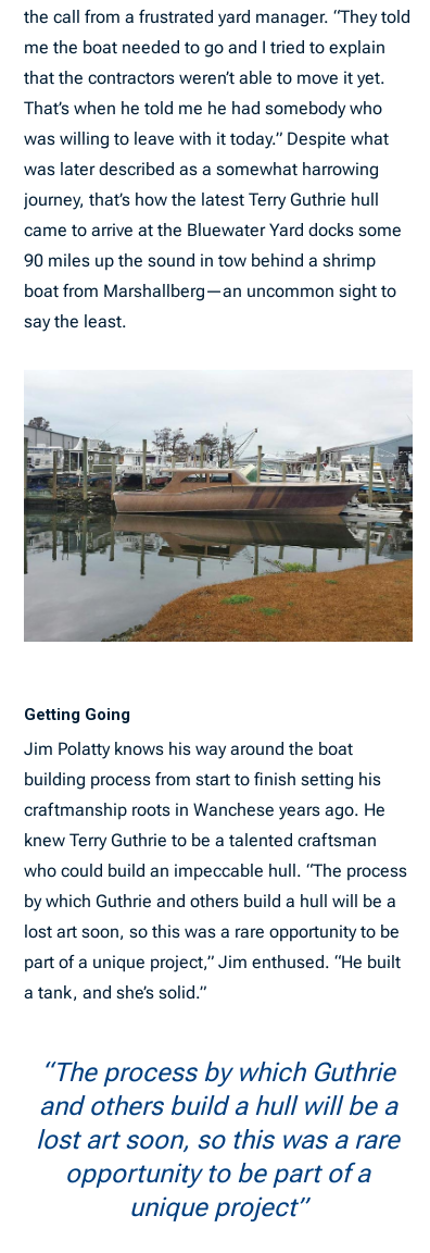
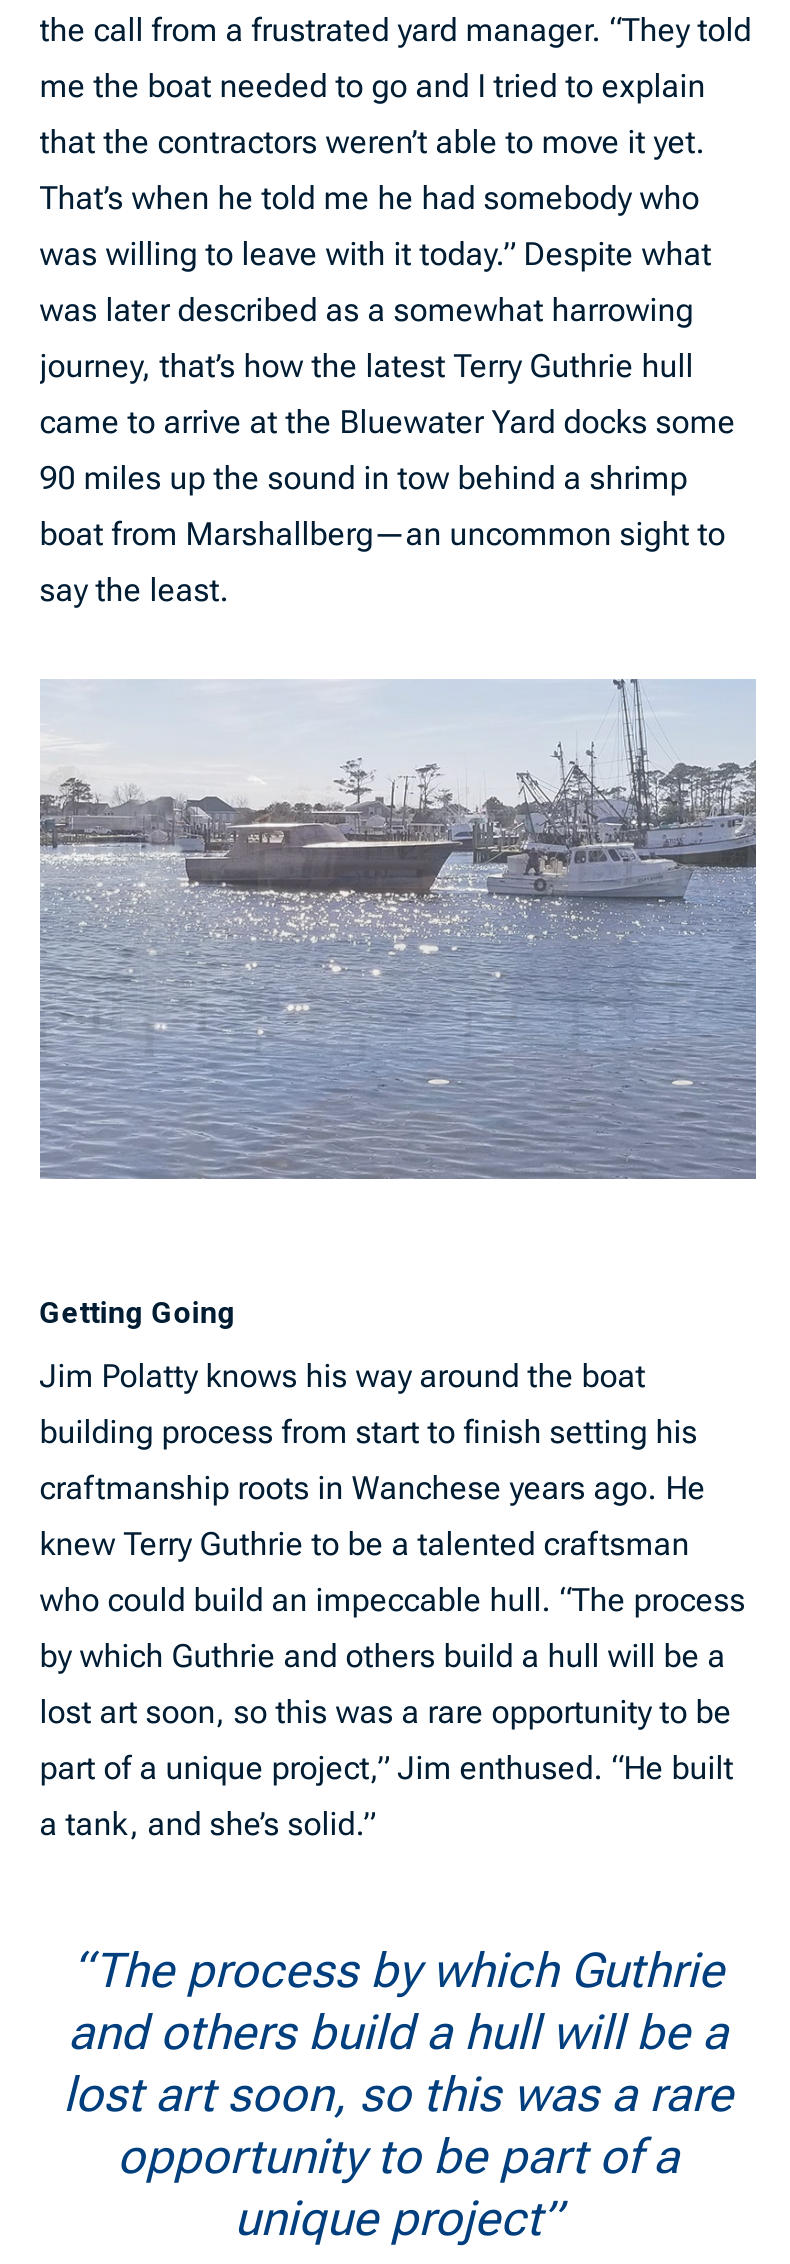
- [image]
+ [image]
